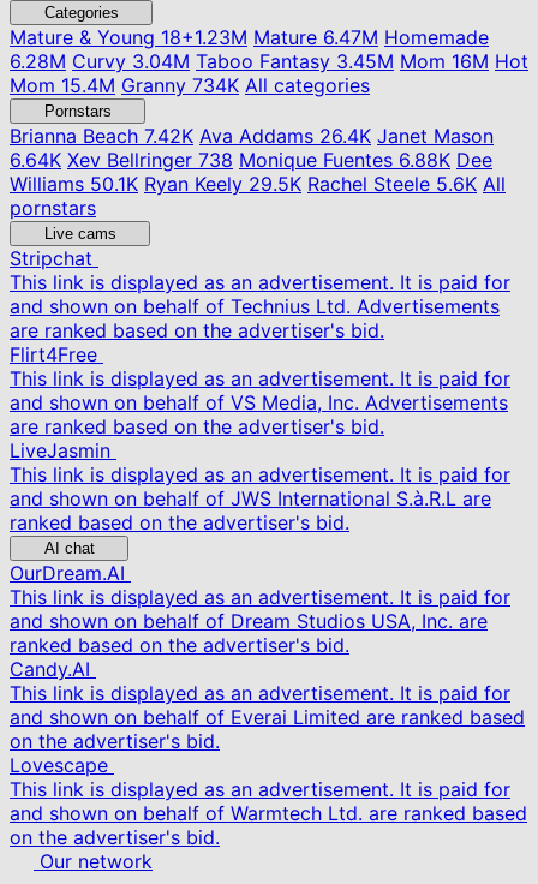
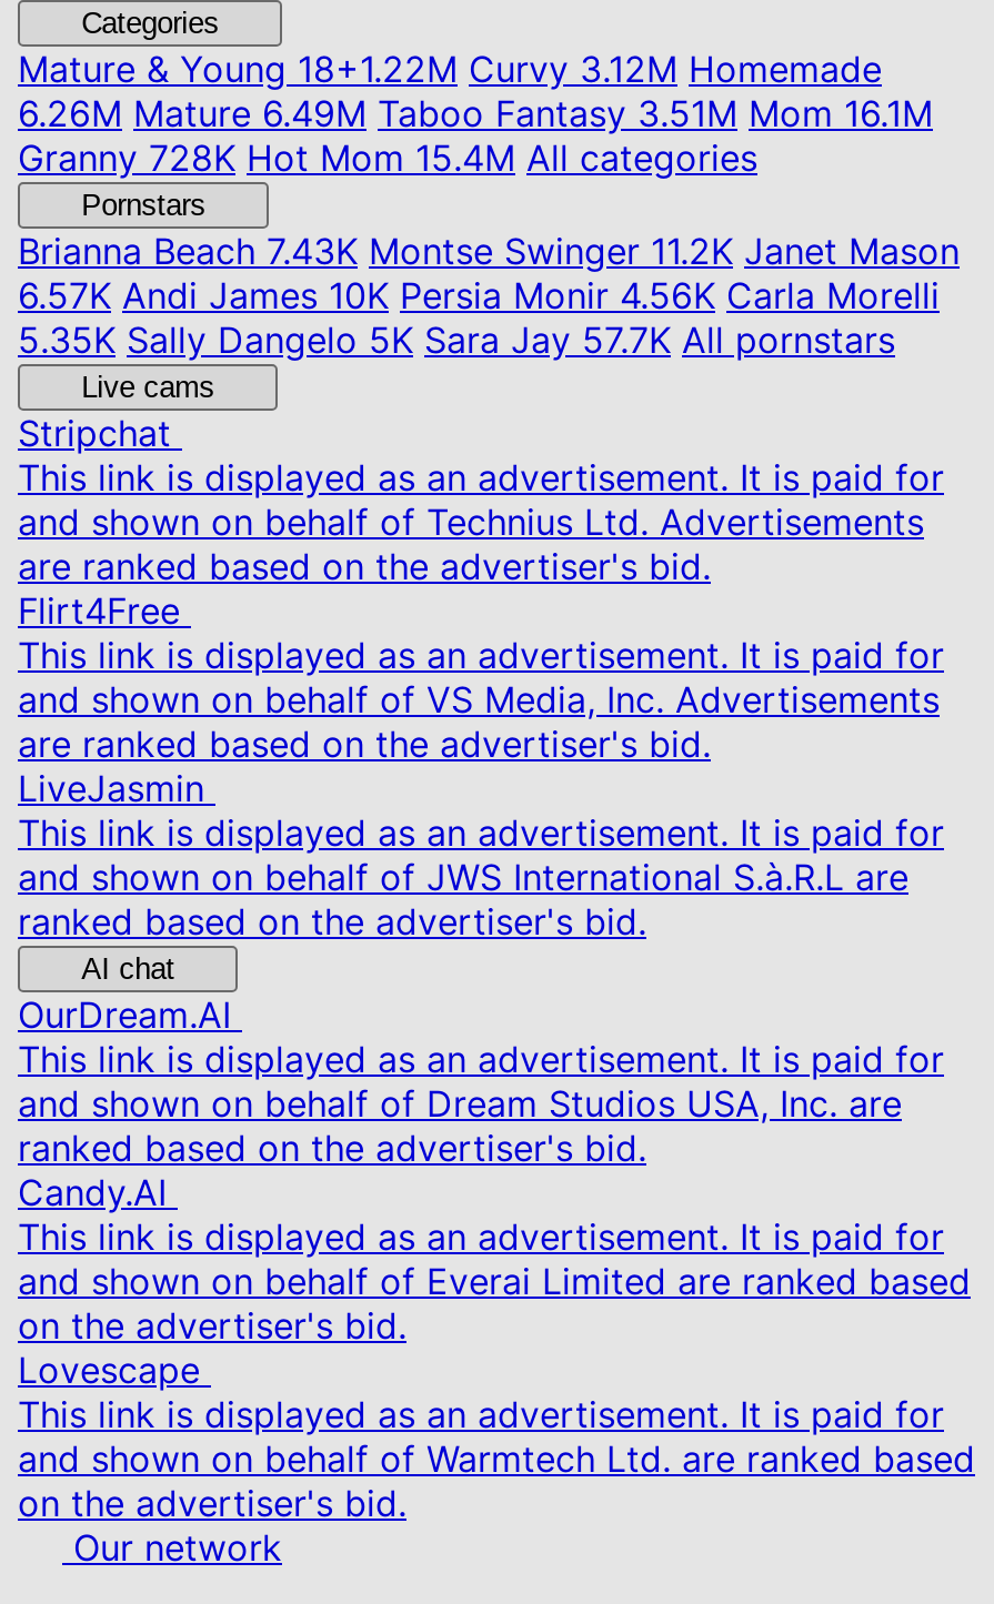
- Mature & Young 18+1.23M Mature 6.47M Homemade
- 6.28M Curvy 3.04M Taboo Fantasy 3.45M Mom 16M Hot
- Mom 15.4M Granny 734K All categories
+ Mature & Young 18+1.22M Curvy 3.12M Homemade
+ 6.26M Mature 6.49M Taboo Fantasy 3.51M Mom 16.1M
+ Granny 728K Hot Mom 15.4M All categories

- Brianna Beach7.42K Ava Addams 26.4K Janet Mason
- 6.64K Xev Bellringer 738 Monique Fuentes 6.88K Dee
- Williams 50.1K Ryan Keely 29.5K Rachel Steele 5.6K All
- pornstars
+ Brianna Beach7.43K Montse Swinger 11.2K Janet Mason
+ 6.57K Andi James 10K Persia Monir 4.56K Carla Morelli
+ 5.35K Sally Dangelo 5K Sara Jay 57.7K All pornstars
